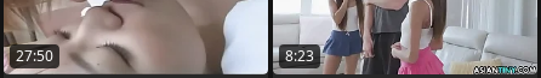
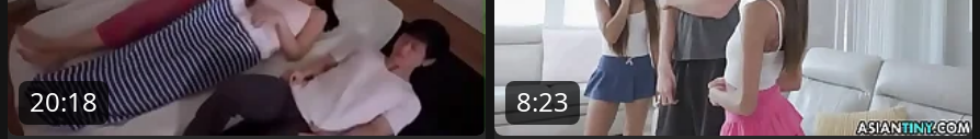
- 27:50
+ 20:18
